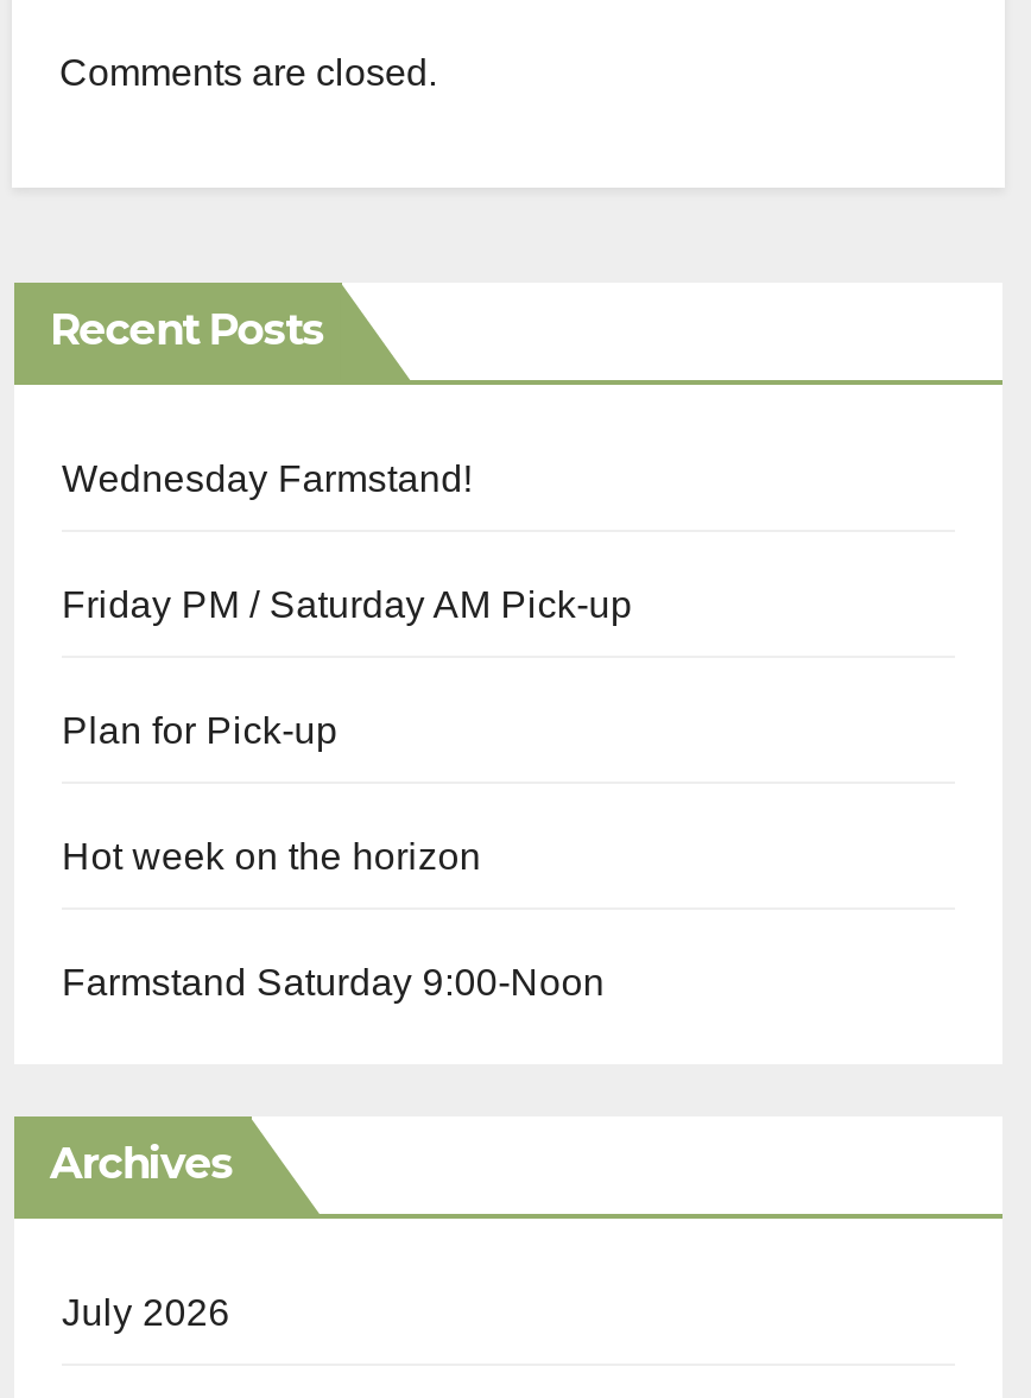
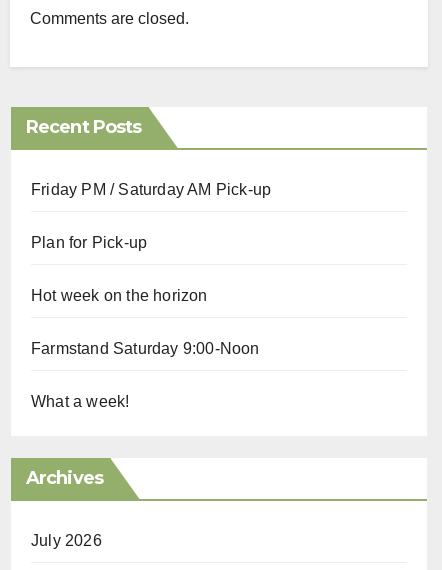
- Wednesday Farmstand!

moved up: Friday PM / Saturday AM Pick-up | Plan for Pick-up | Hot week on the horizon | Farmstand Saturday 9:00-Noon

+ What a week!
